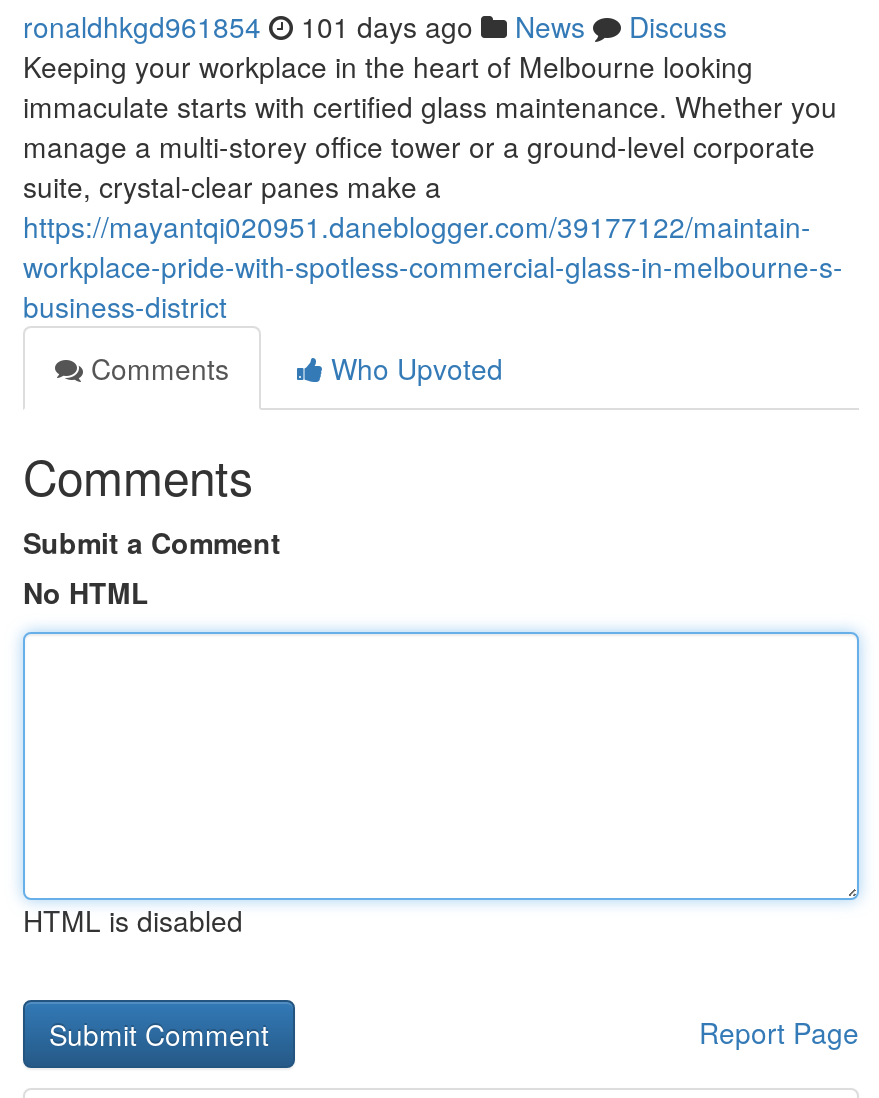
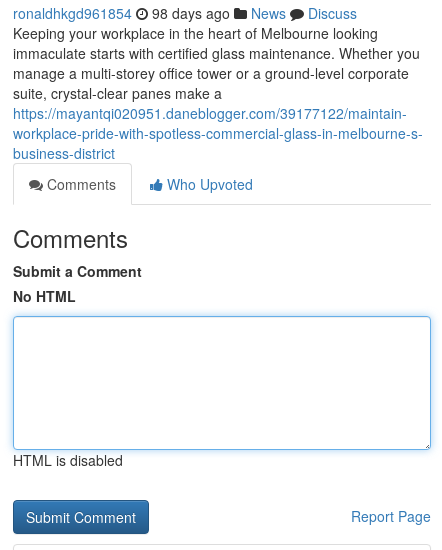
- ronaldhkgd961854 101 days ago News Discuss
+ ronaldhkgd961854 98 days ago News Discuss
